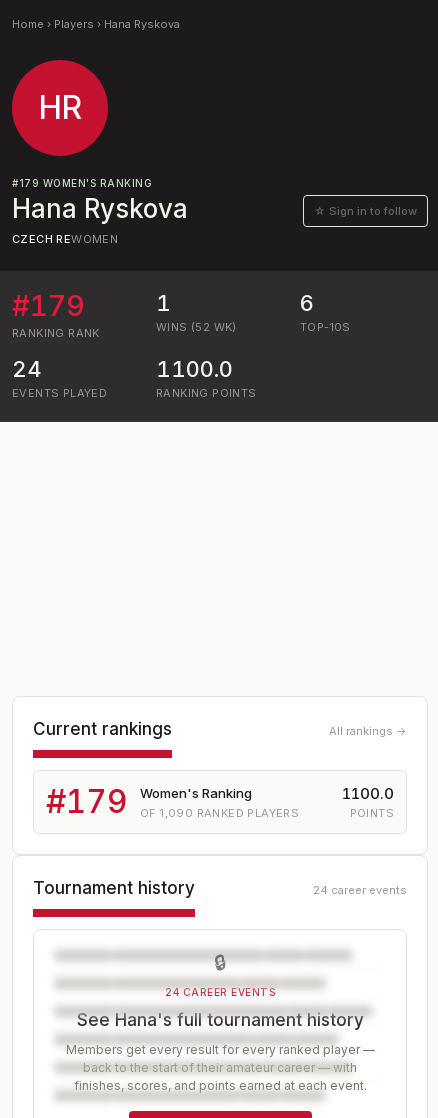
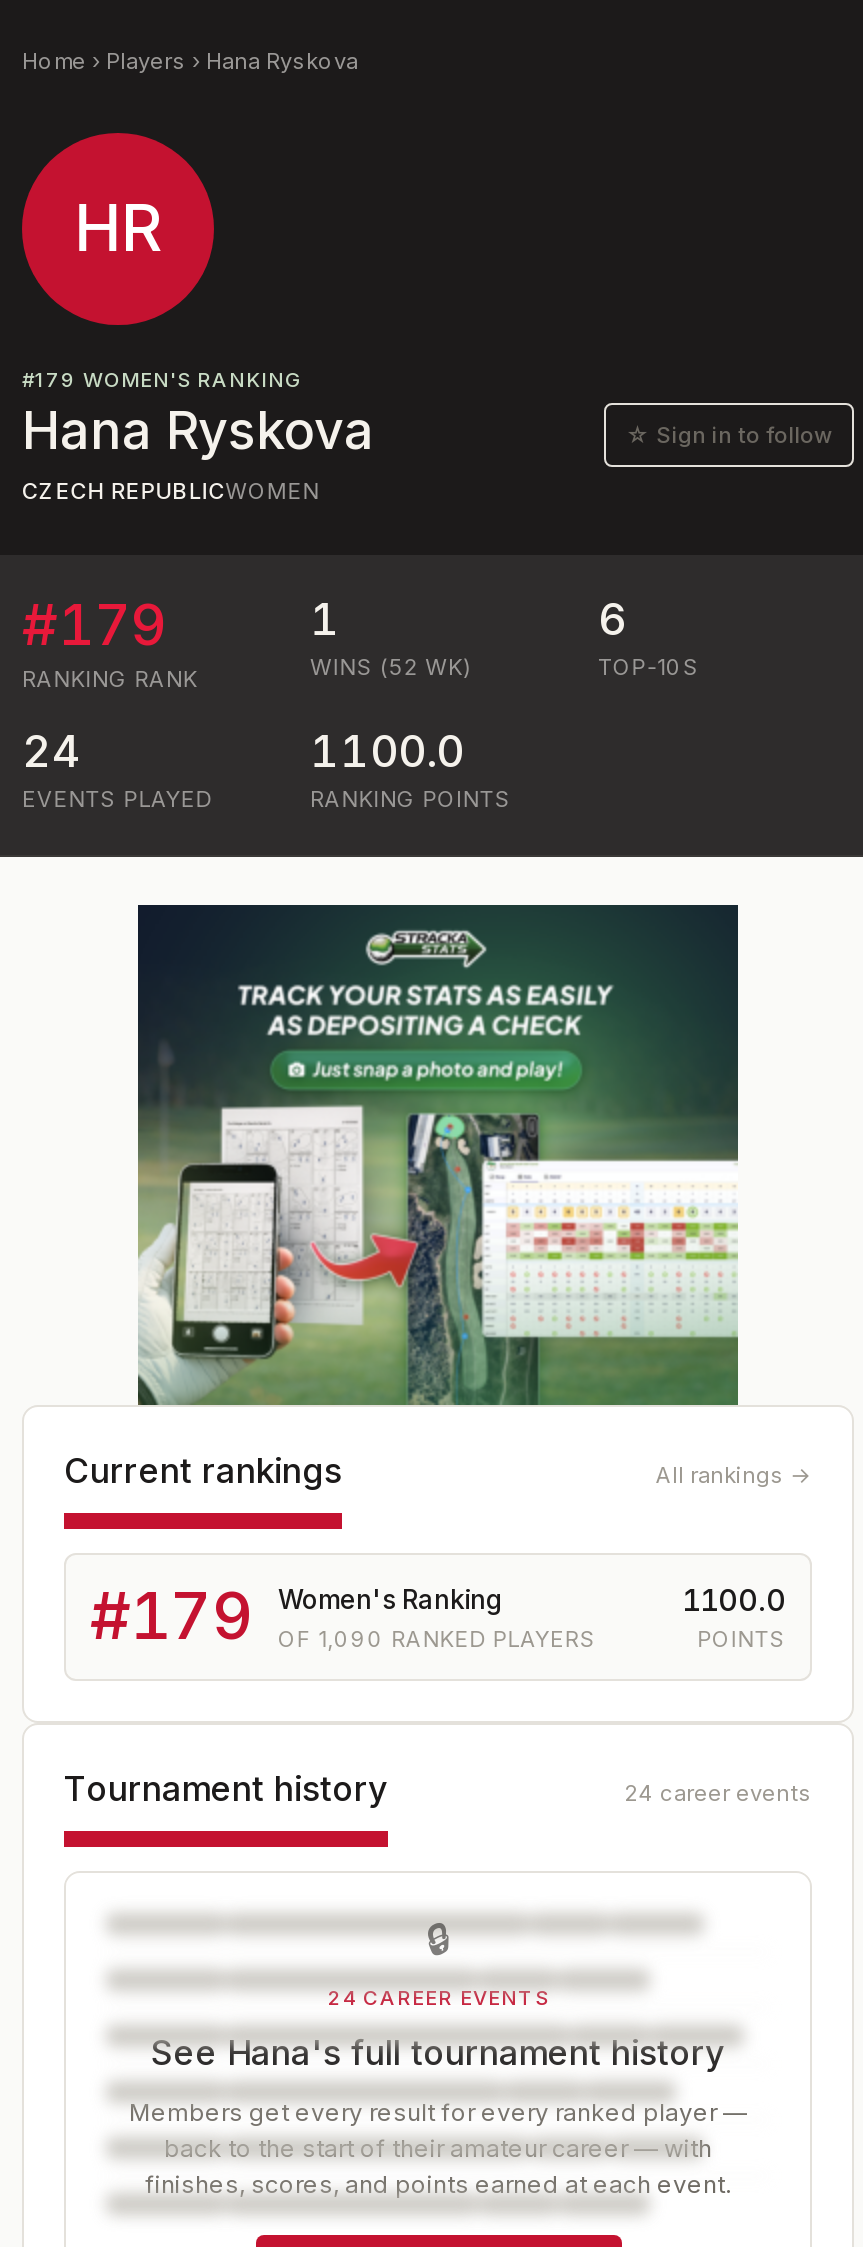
- CZECH REWOMEN
+ CZECH REPUBLICWOMEN

+ [image]
